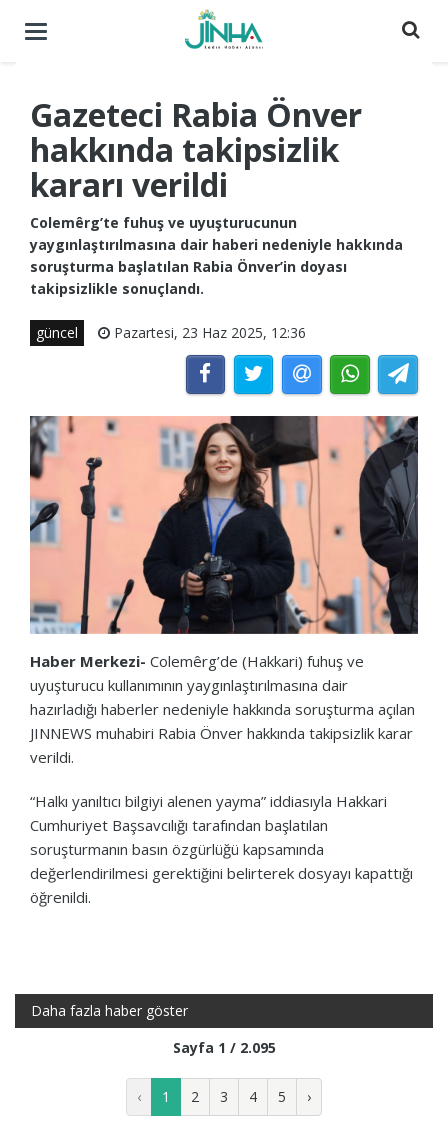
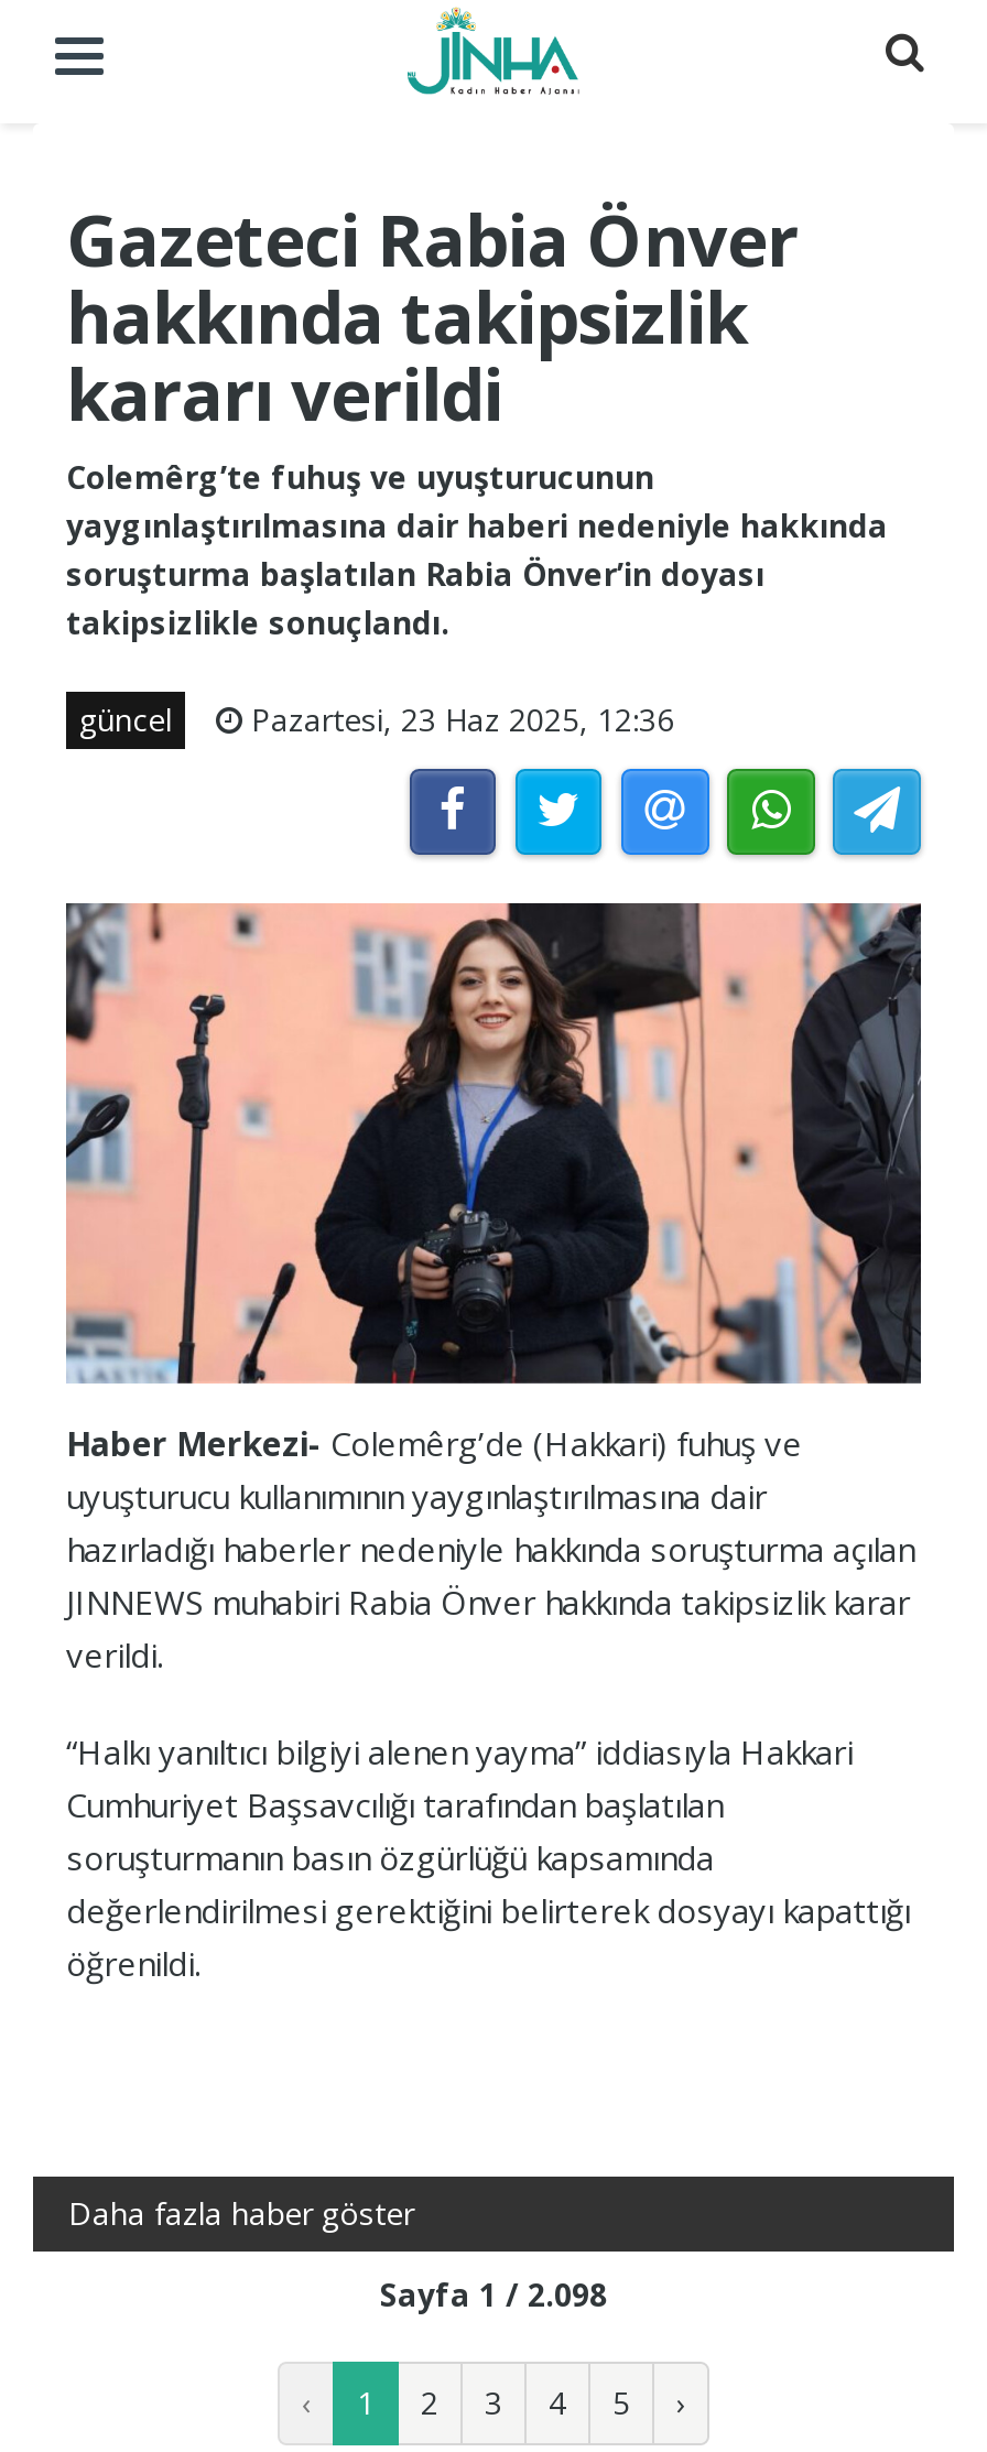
- Sayfa 1 / 2.095
+ Sayfa 1 / 2.098
